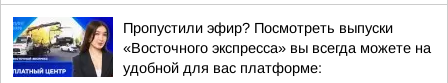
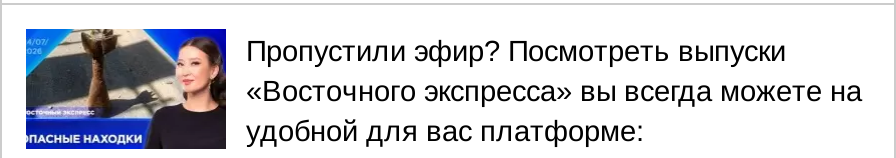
- [image]
+ [image]
